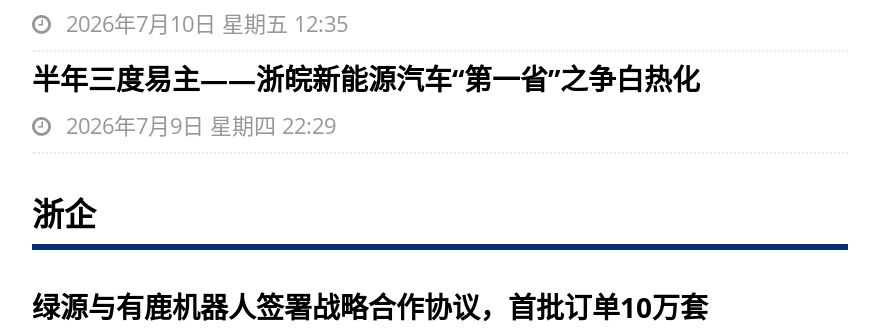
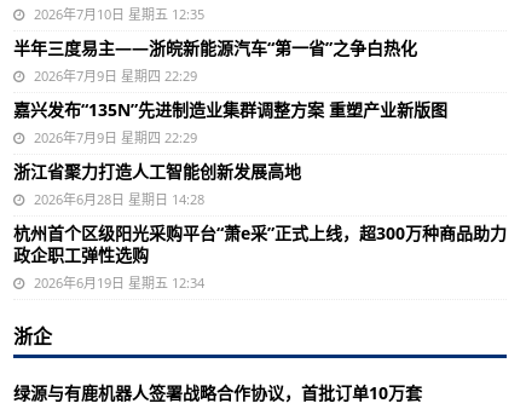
+ 嘉兴发布“135N”先进制造业集群调整方案 重塑产业新版图
+ 2026年7月9日 星期四 22:29
+ 浙江省聚力打造人工智能创新发展高地
+ 2026年6月28日 星期日 14:28
+ 杭州首个区级阳光采购平台“萧e采”正式上线，超300万种商品助力
+ 政企职工弹性选购
+ 2026年6月19日 星期五 12:34
